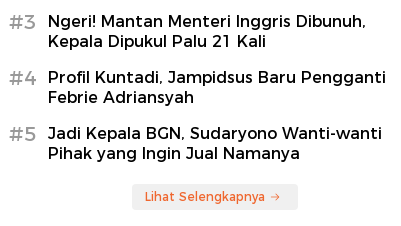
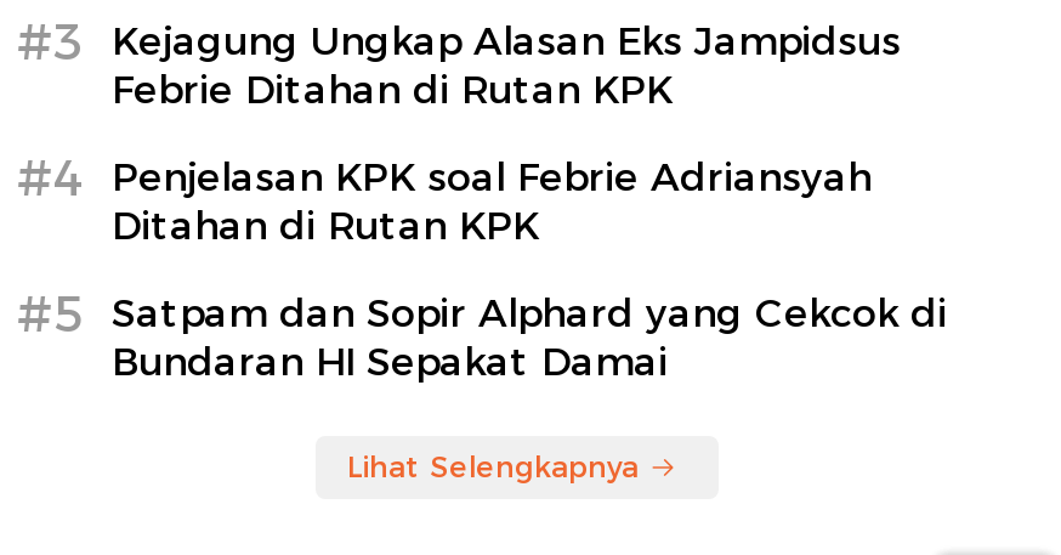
- Ngeri! Mantan Menteri Inggris Dibunuh,
- Kepala Dipukul Palu 21 Kali
+ Kejagung Ungkap Alasan Eks Jampidsus
+ Febrie Ditahan di Rutan KPK

- Profil Kuntadi, Jampidsus Baru Pengganti
- Febrie Adriansyah
+ Penjelasan KPK soal Febrie Adriansyah
+ Ditahan di Rutan KPK

- Jadi Kepala BGN, Sudaryono Wanti-wanti
- Pihak yang Ingin Jual Namanya
+ Satpam dan Sopir Alphard yang Cekcok di
+ Bundaran HI Sepakat Damai
